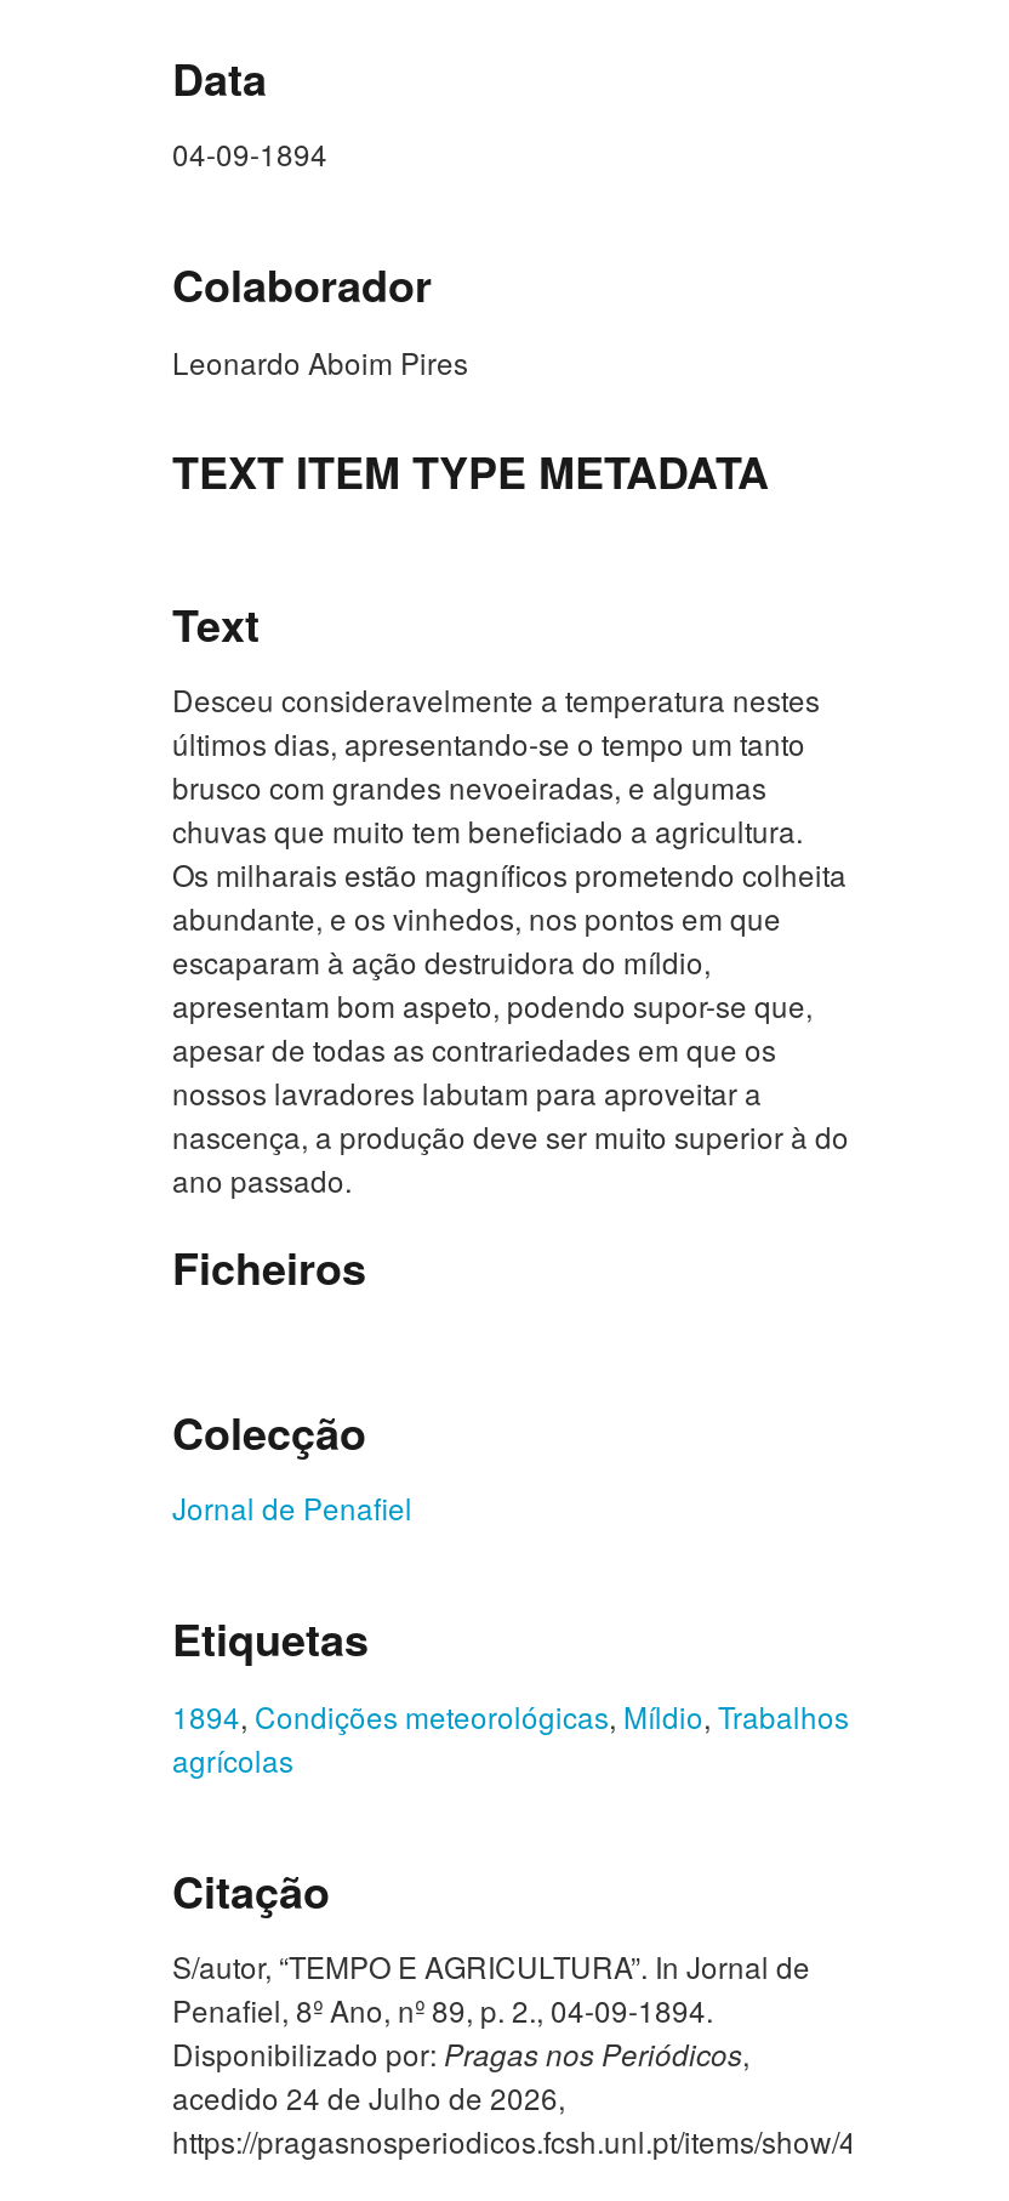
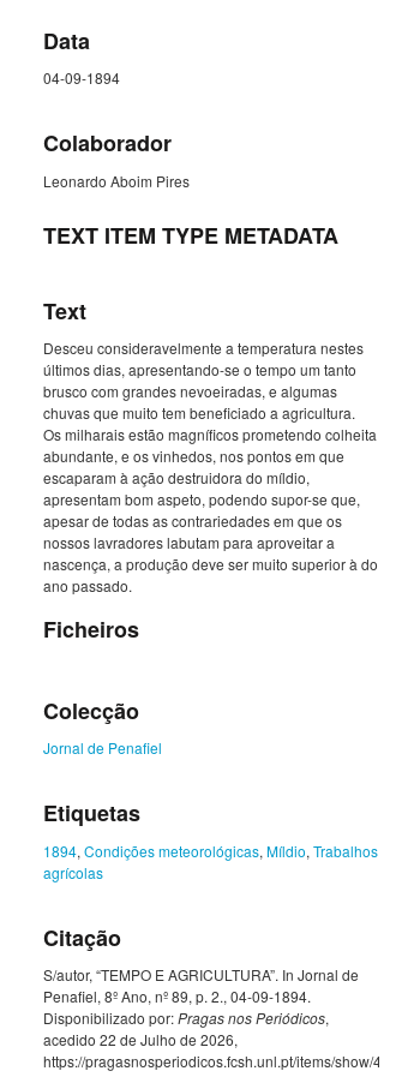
- acedido 24 de Julho de 2026,
+ acedido 22 de Julho de 2026,
